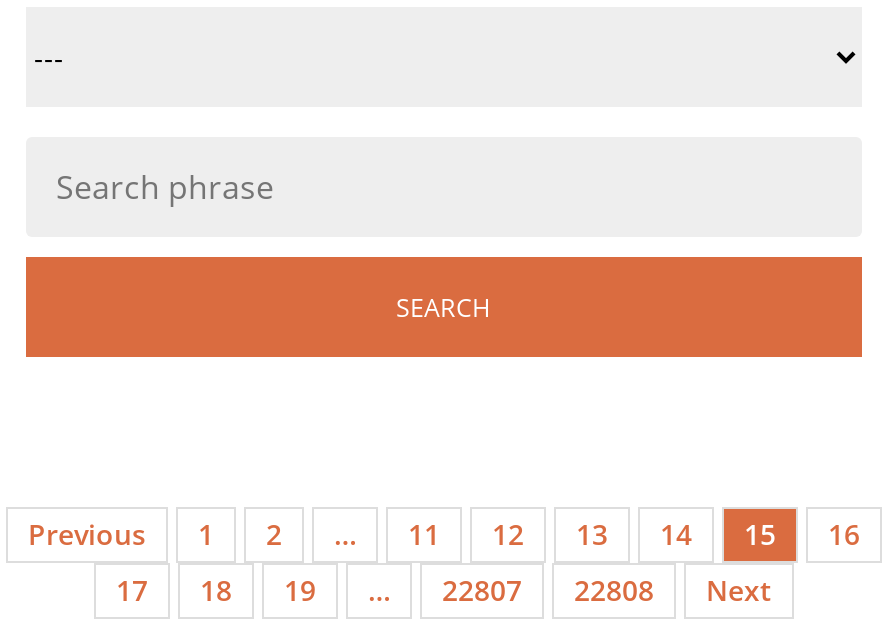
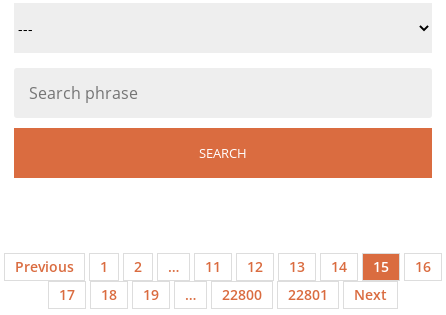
- 22807
+ 22800

- 22808
+ 22801
